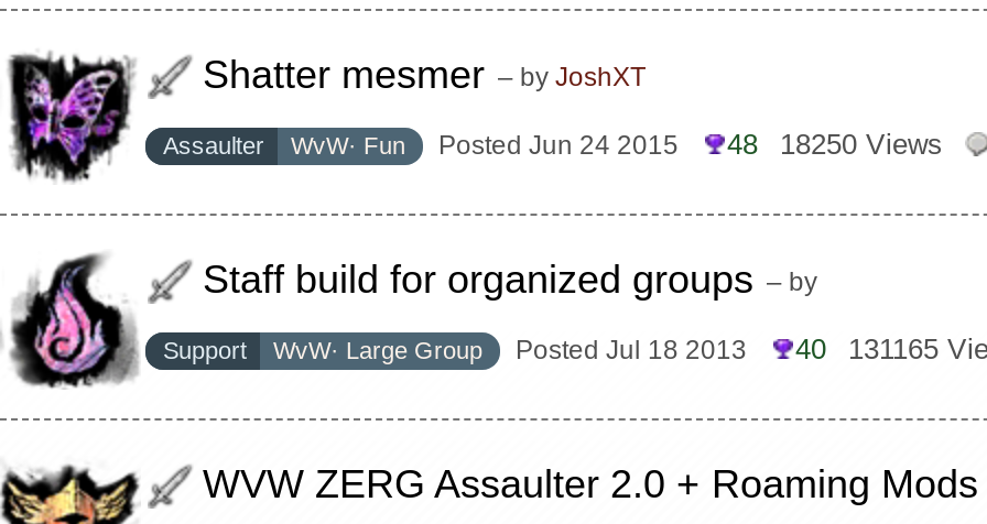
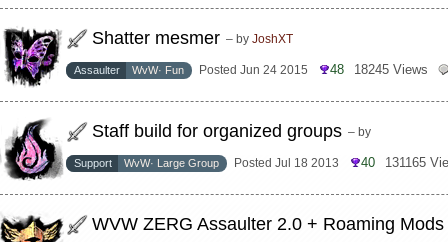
- Assaulter WvW· Fun Posted Jun 24 2015 48 18250 Views
+ Assaulter WvW· Fun Posted Jun 24 2015 48 18245 Views
